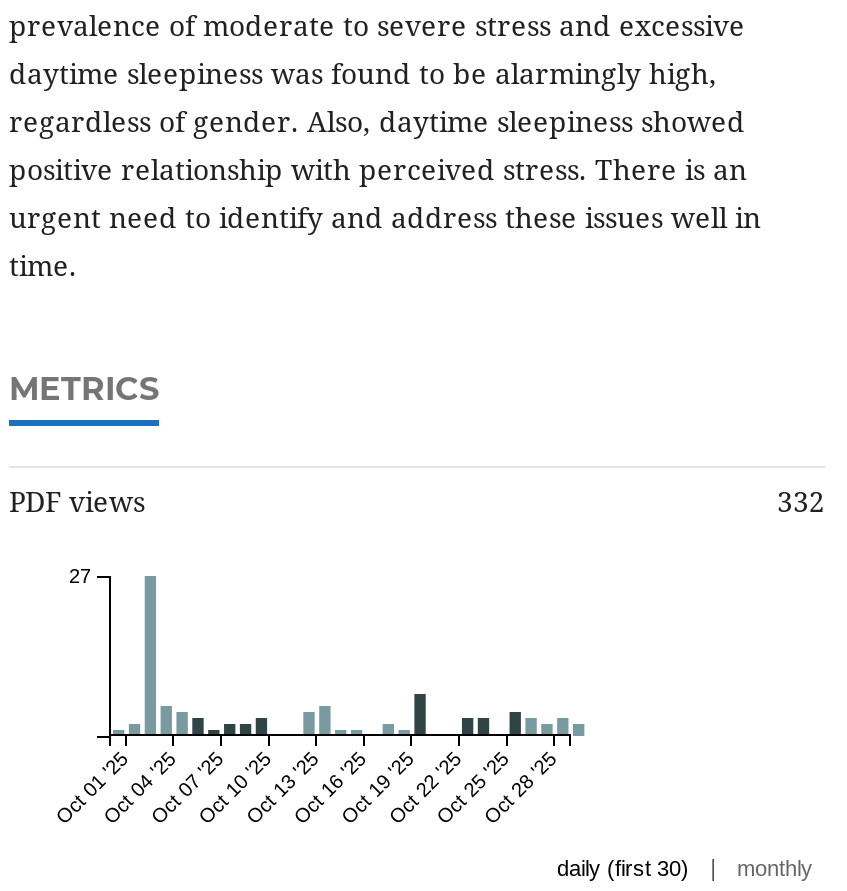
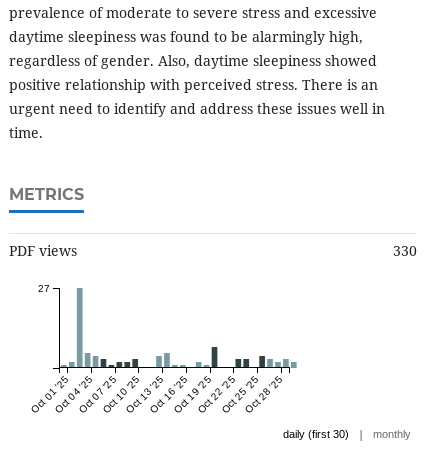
- 332
+ 330
